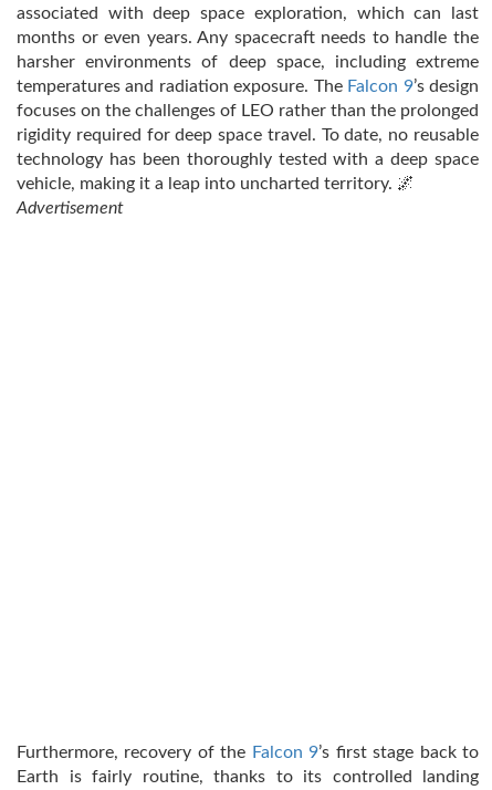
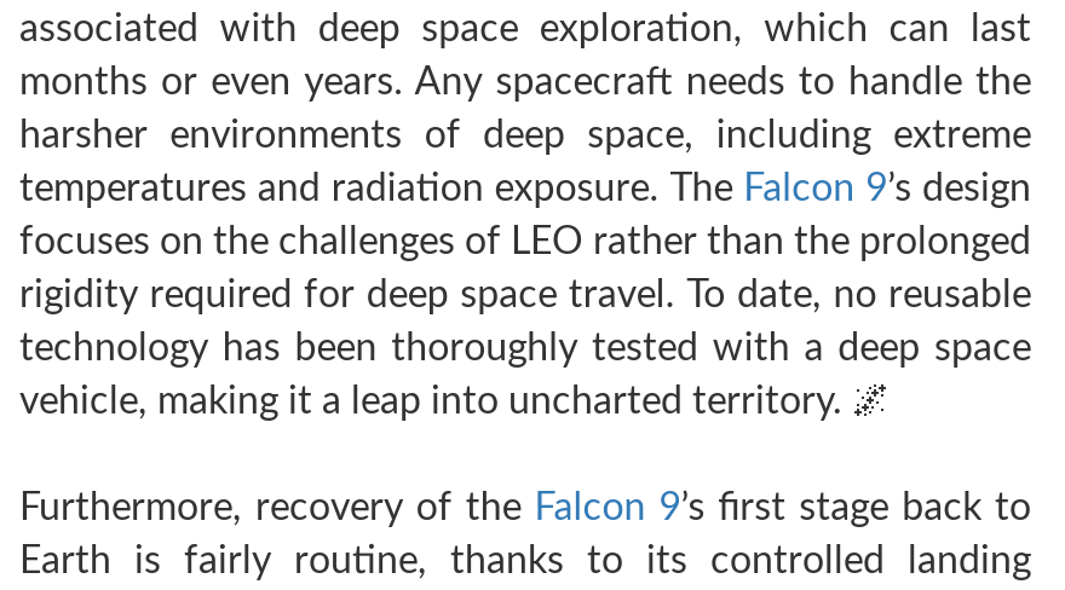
- Advertisement
